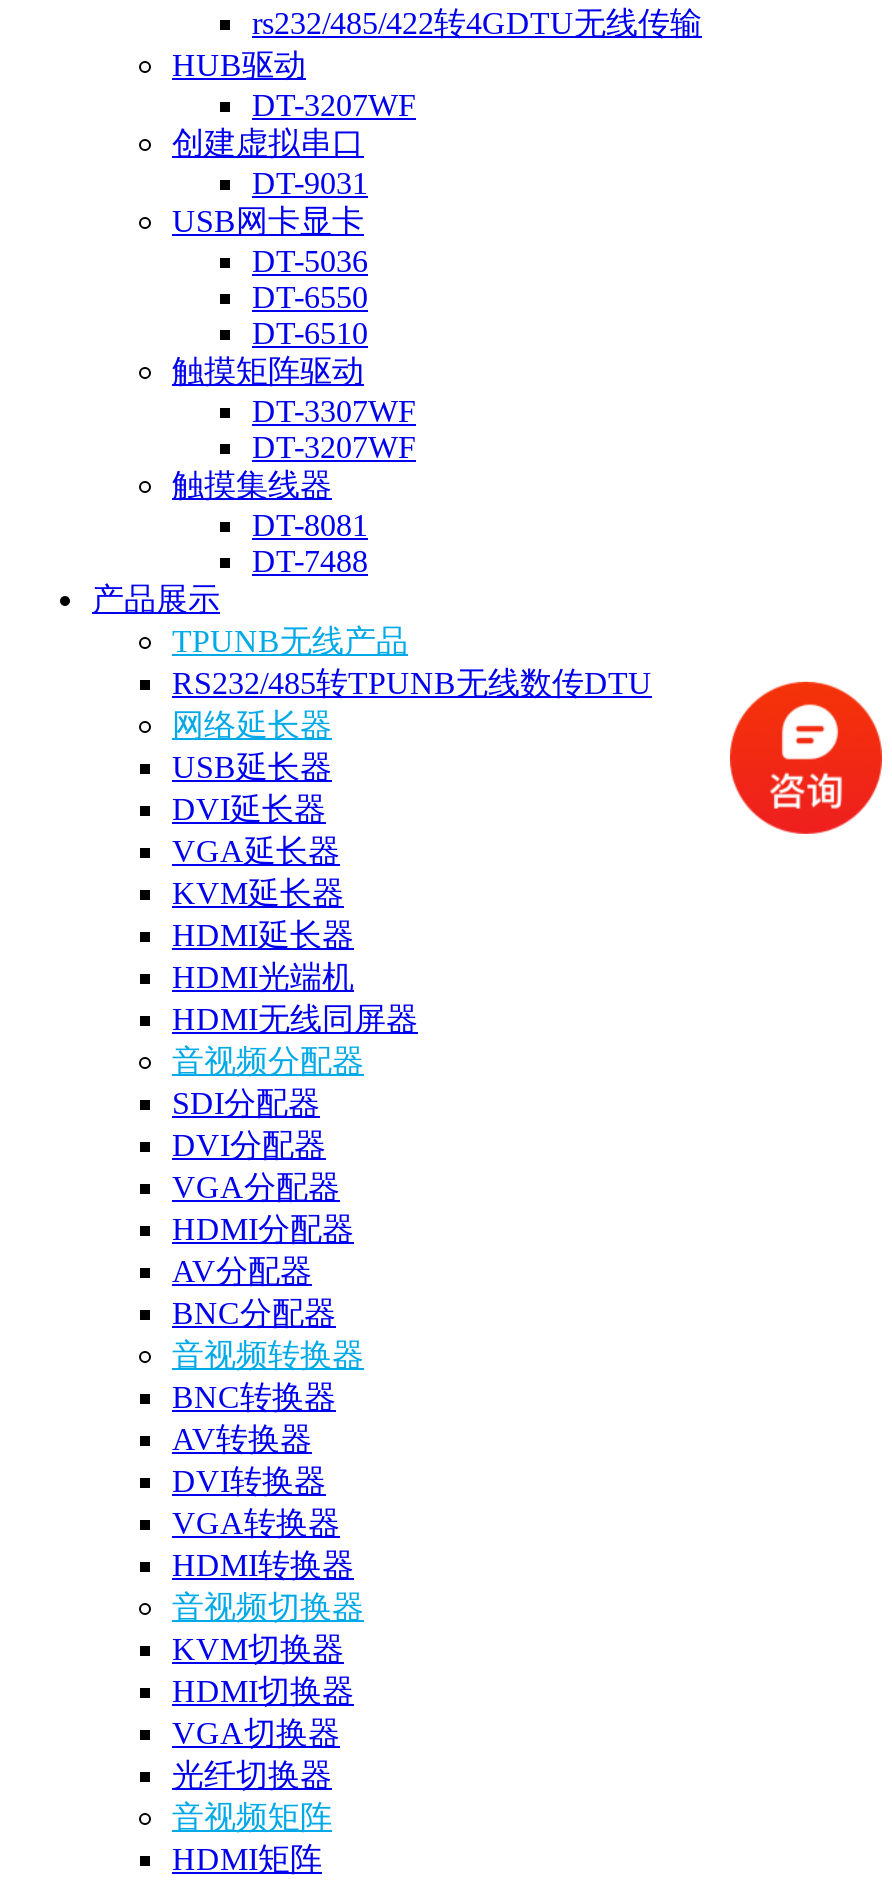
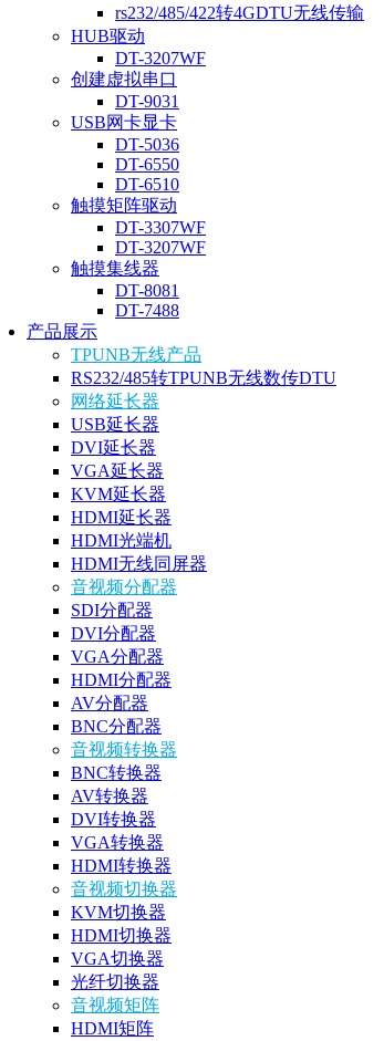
- [image]
